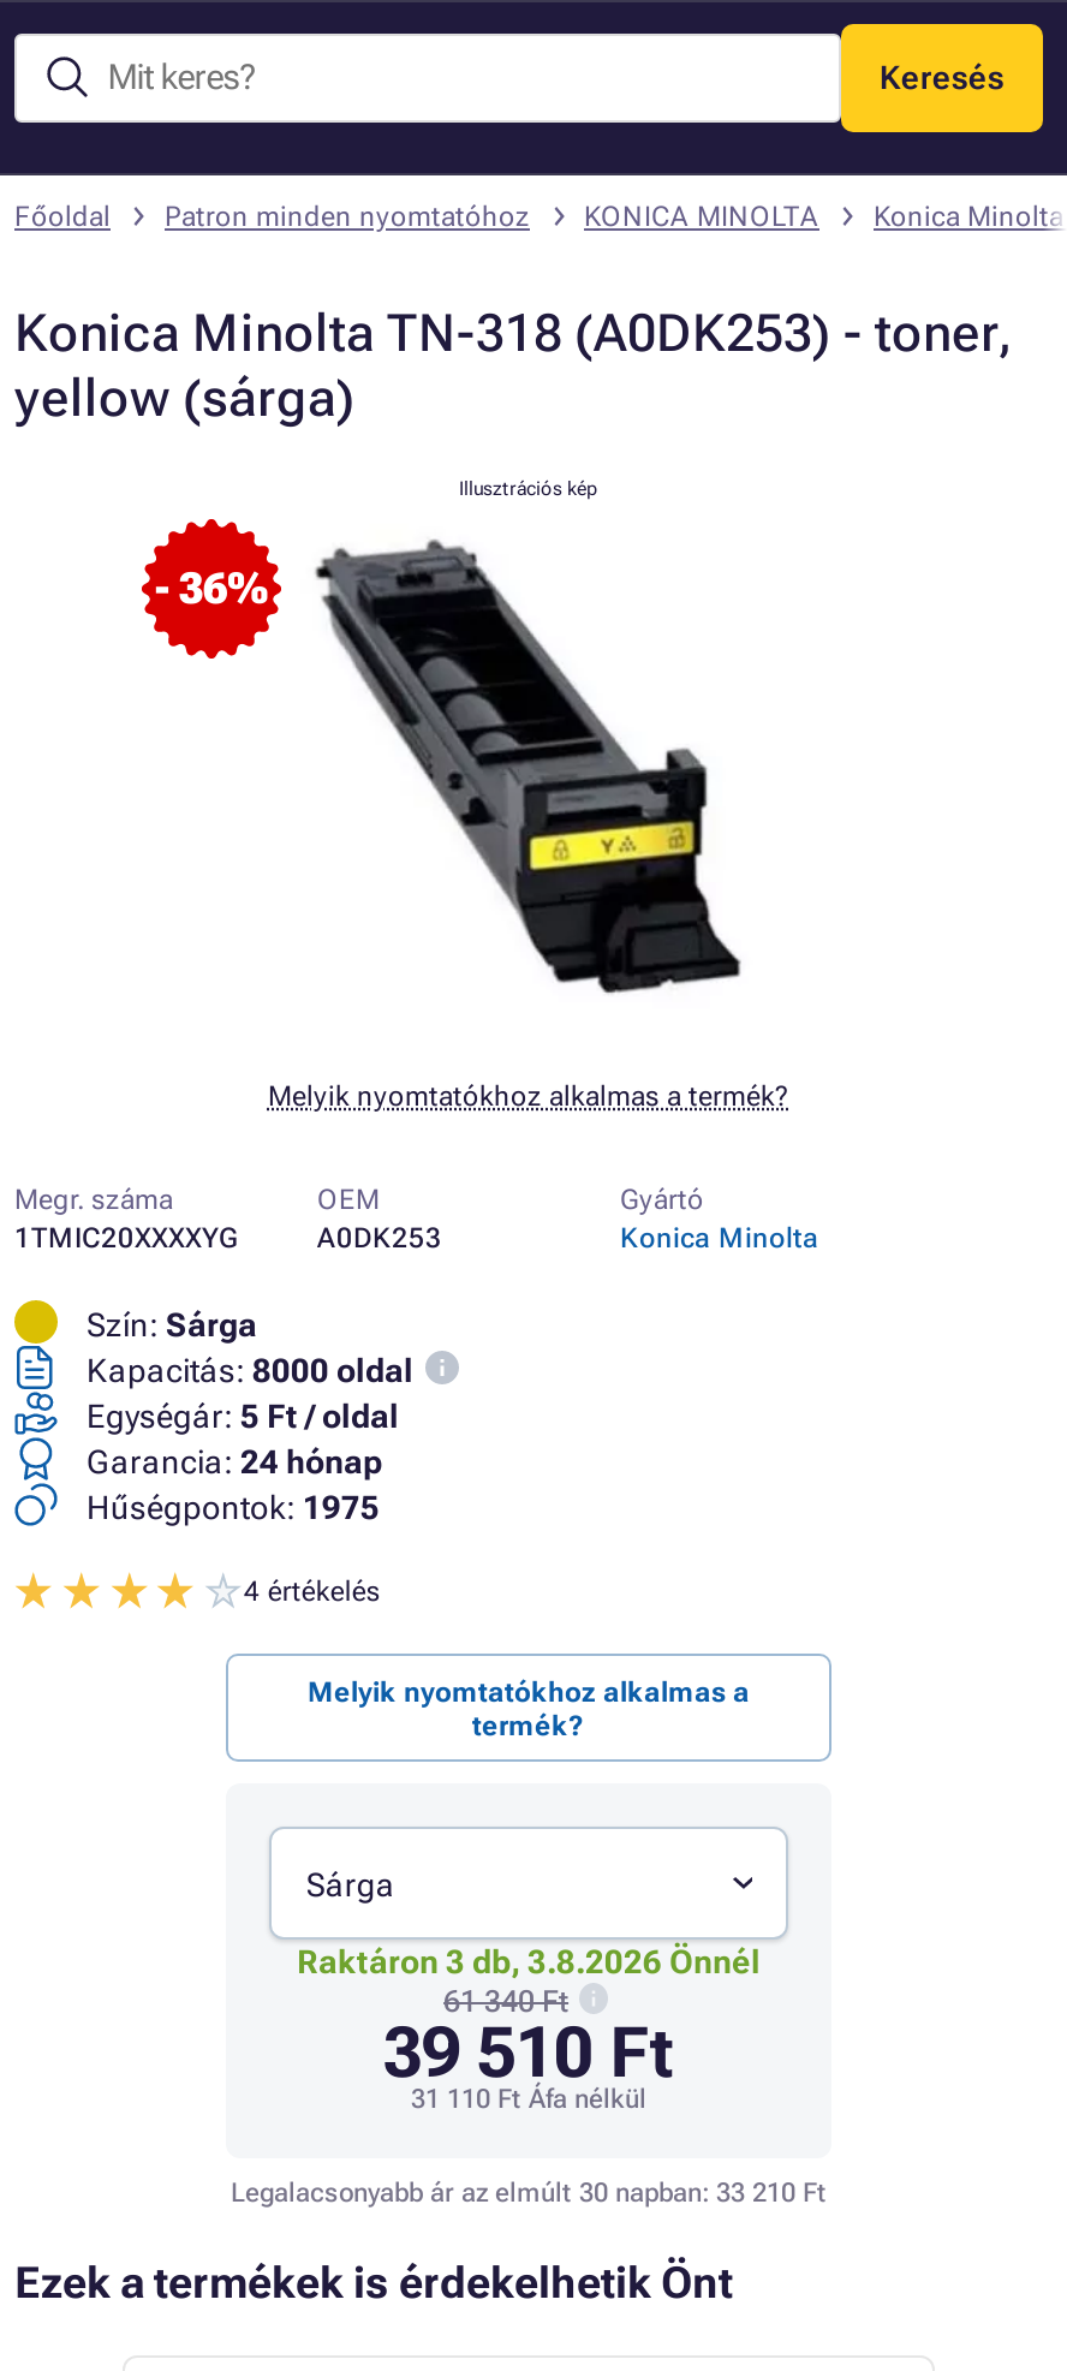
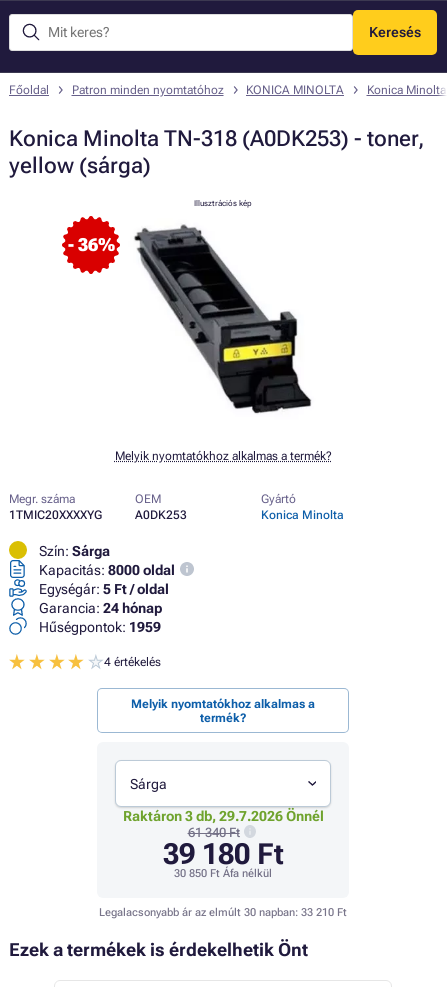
- Hűségpontok: 1975
+ Hűségpontok: 1959

- Raktáron 3 db, 3.8.2026 Önnél
+ Raktáron 3 db, 29.7.2026 Önnél

- 39 510 Ft
+ 39 180 Ft

- 31 110 Ft Áfa nélkül
+ 30 850 Ft Áfa nélkül
